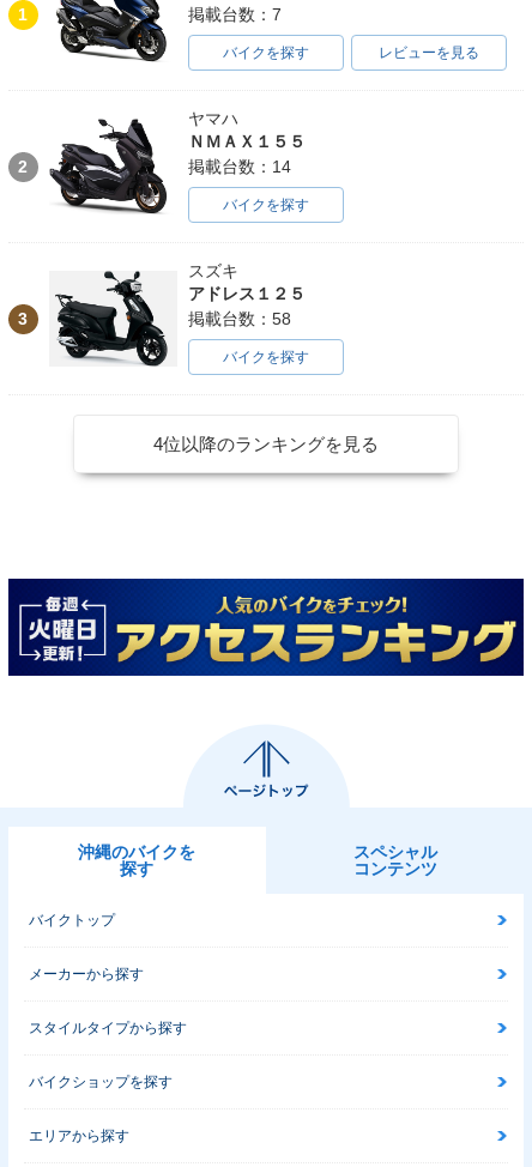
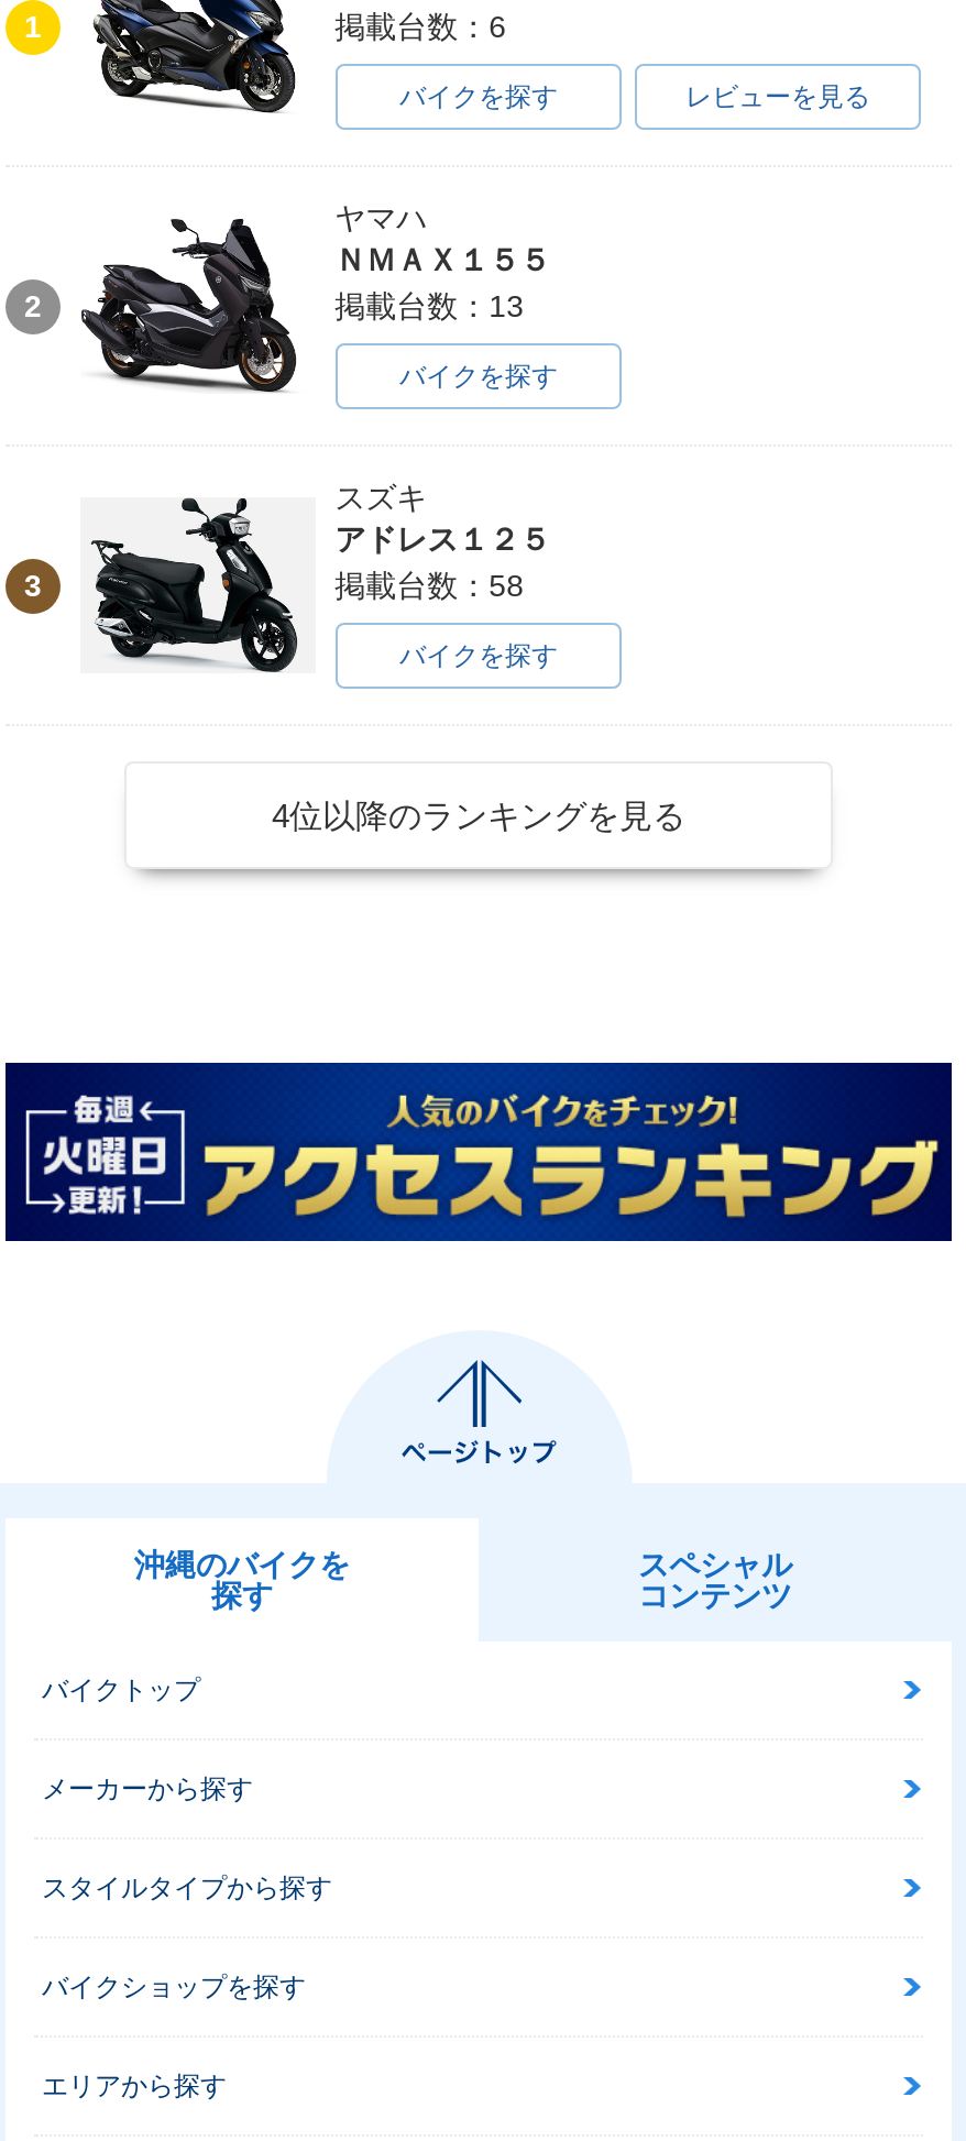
- 掲載台数：7
+ 掲載台数：6

- 掲載台数：14
+ 掲載台数：13
